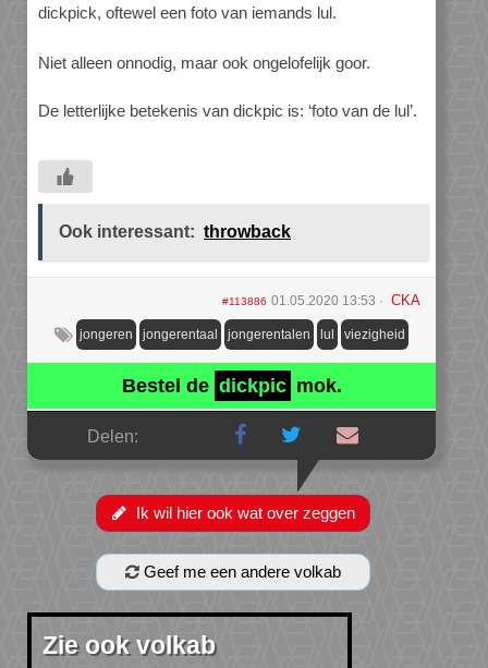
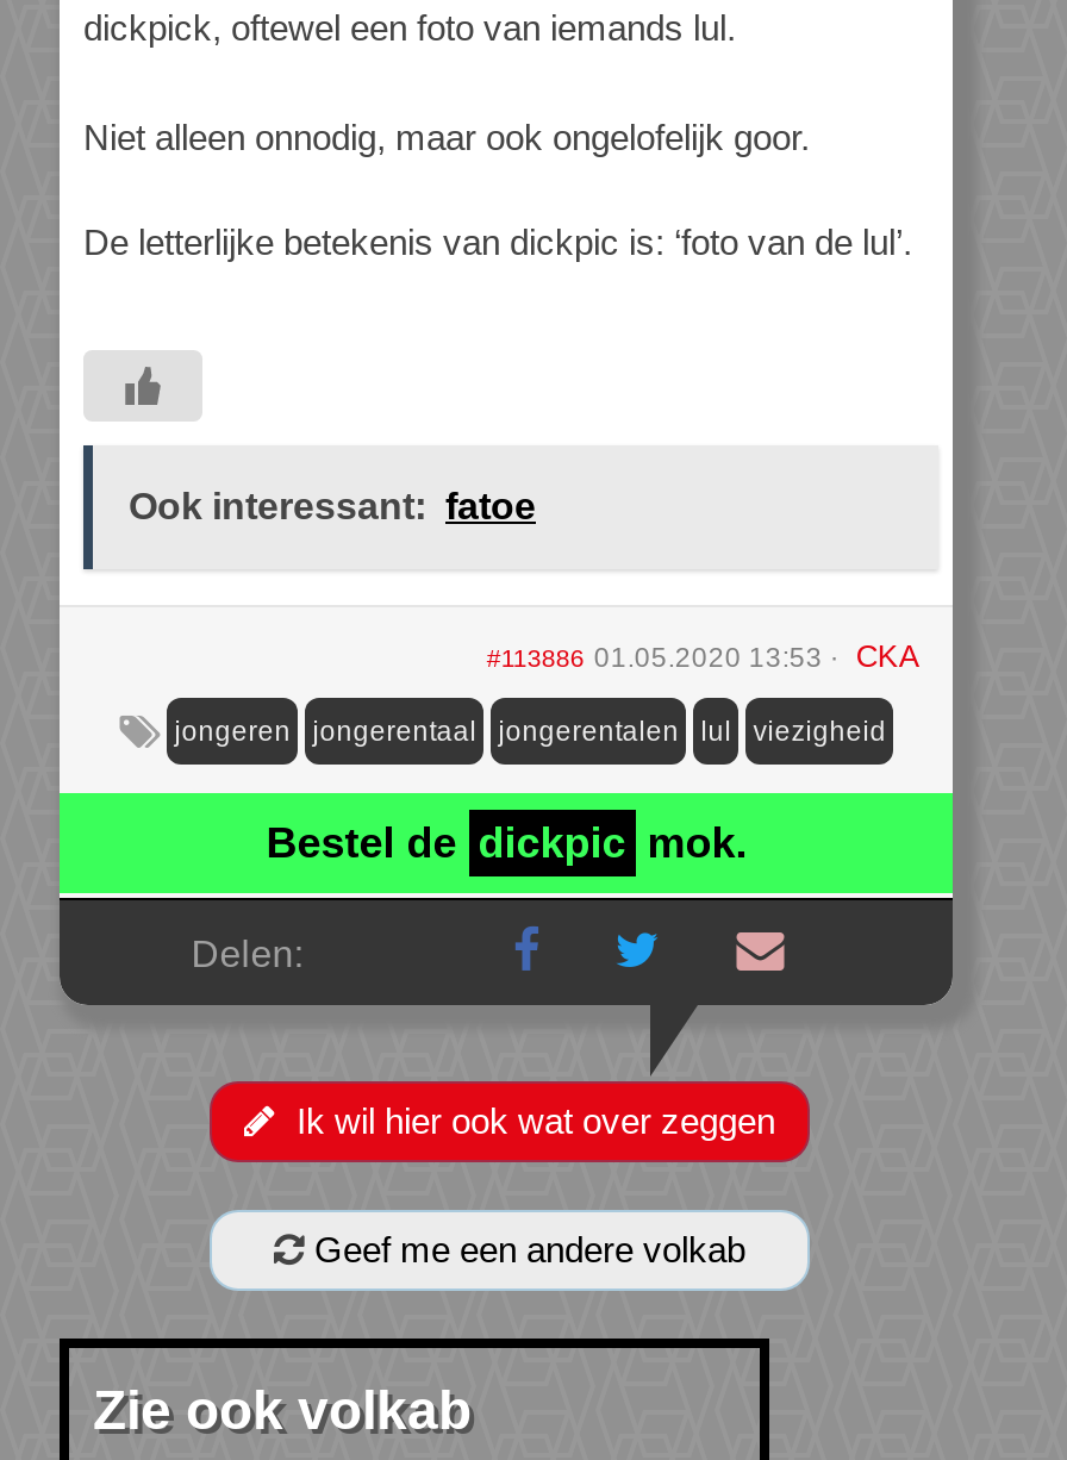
- Ook interessant: throwback
+ Ook interessant: fatoe
